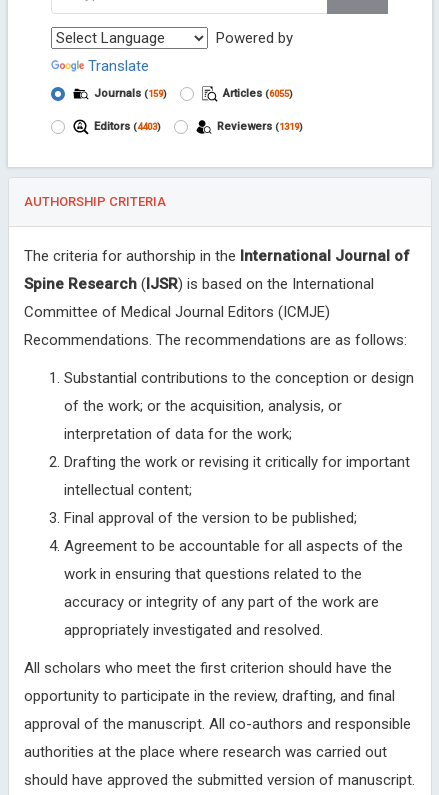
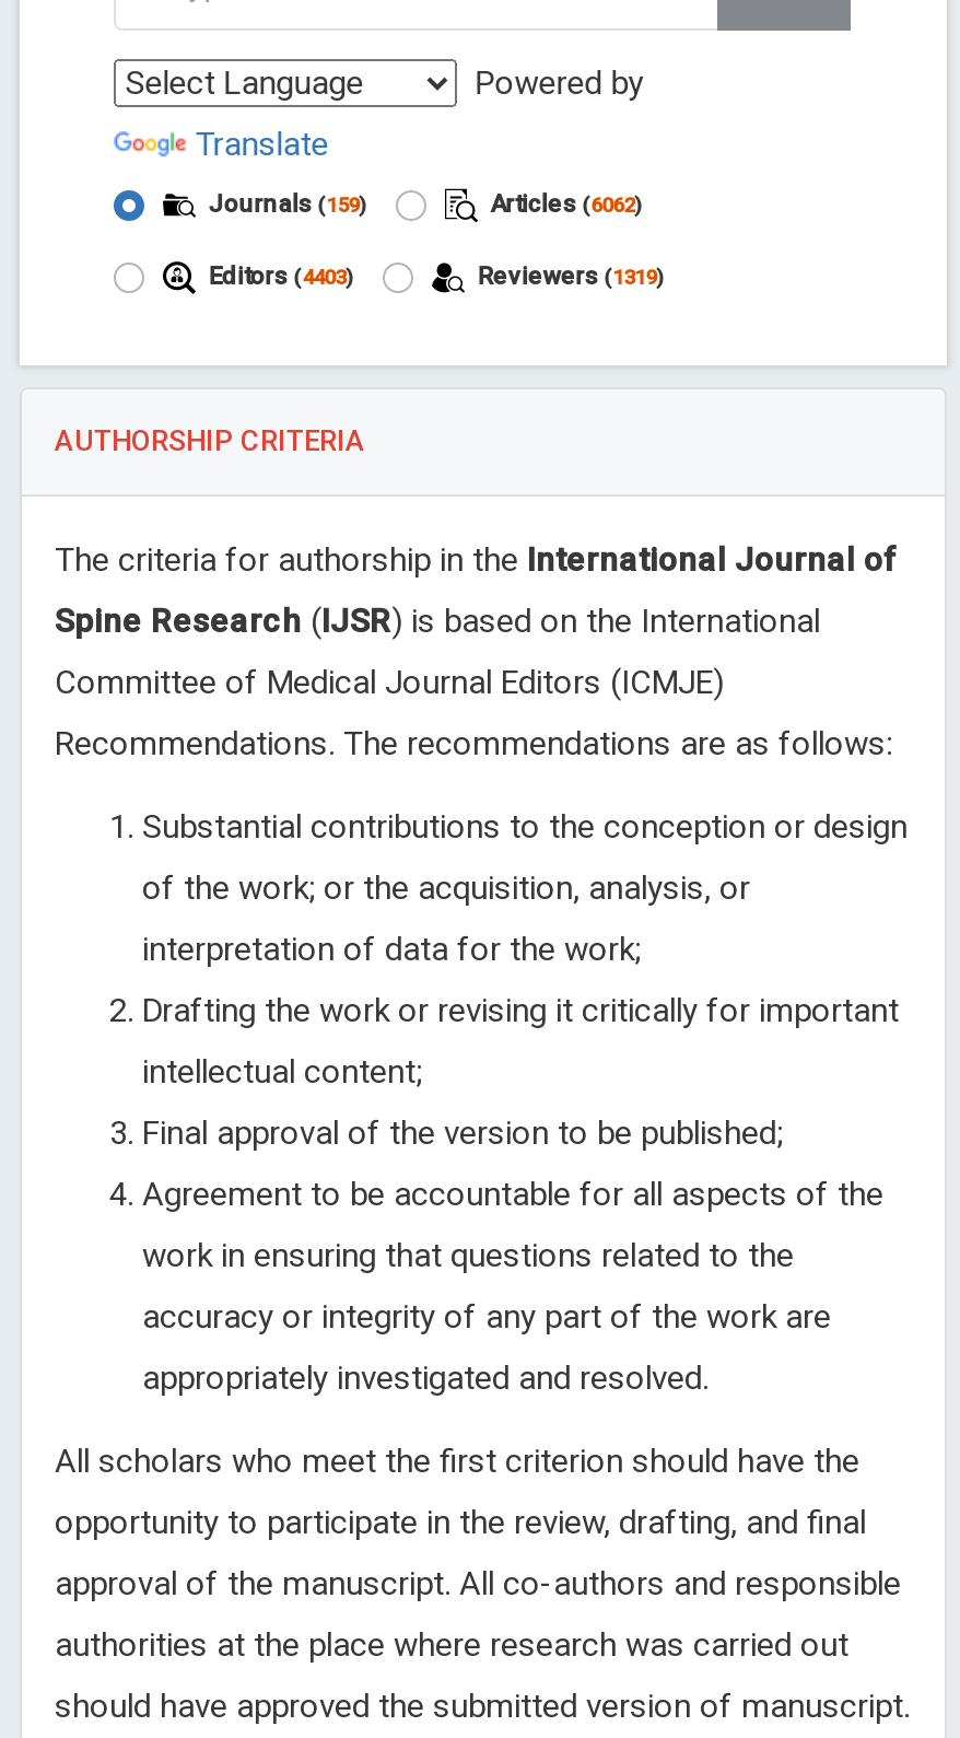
- Articles (6055)
+ Articles (6062)
